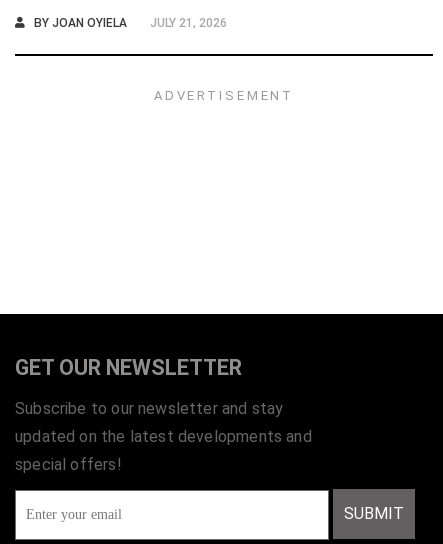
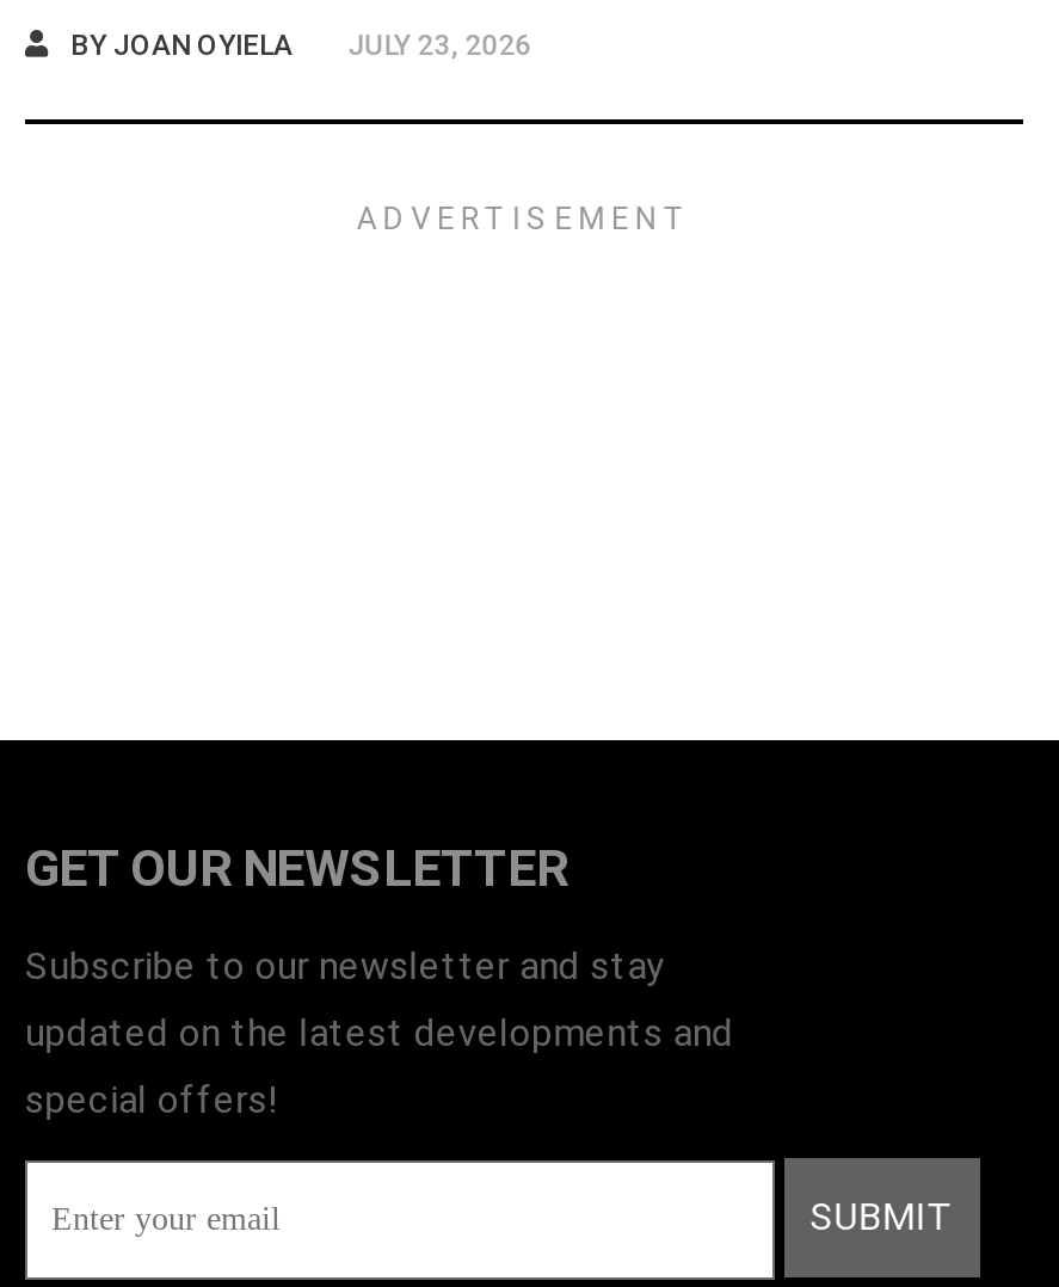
- BY JOAN OYIELA JULY 21, 2026
+ BY JOAN OYIELA JULY 23, 2026
